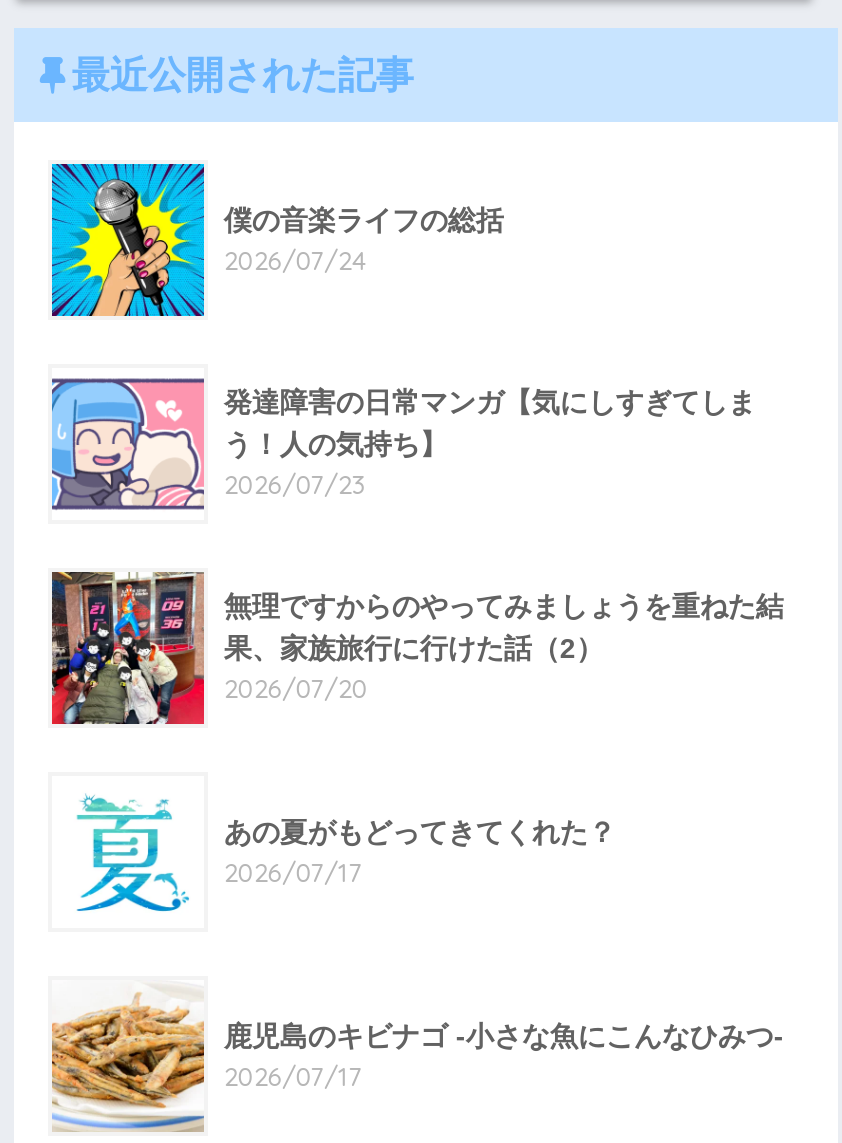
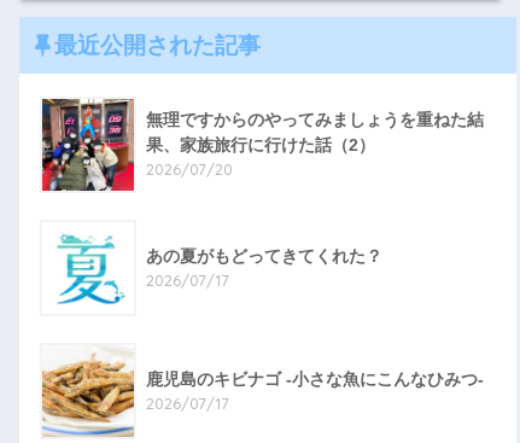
- [image]
- 僕の音楽ライフの総括
- 2026/07/24

- [image]
- 発達障害の日常マンガ【気にしすぎてしま
- う！人の気持ち】
- 2026/07/23
